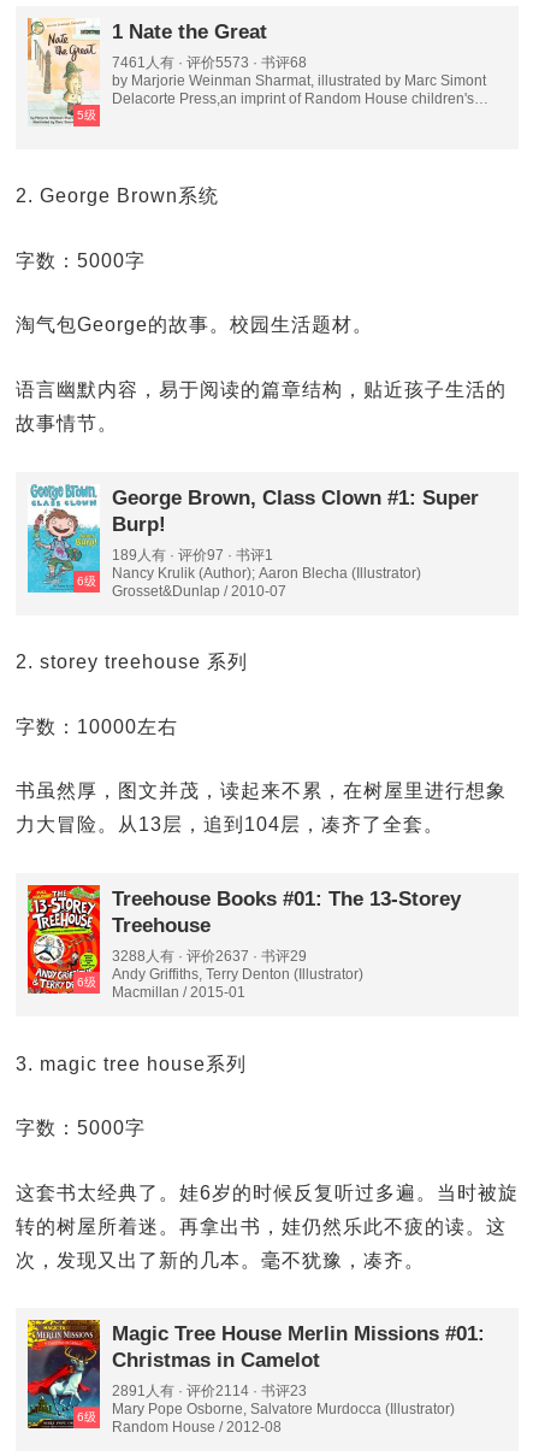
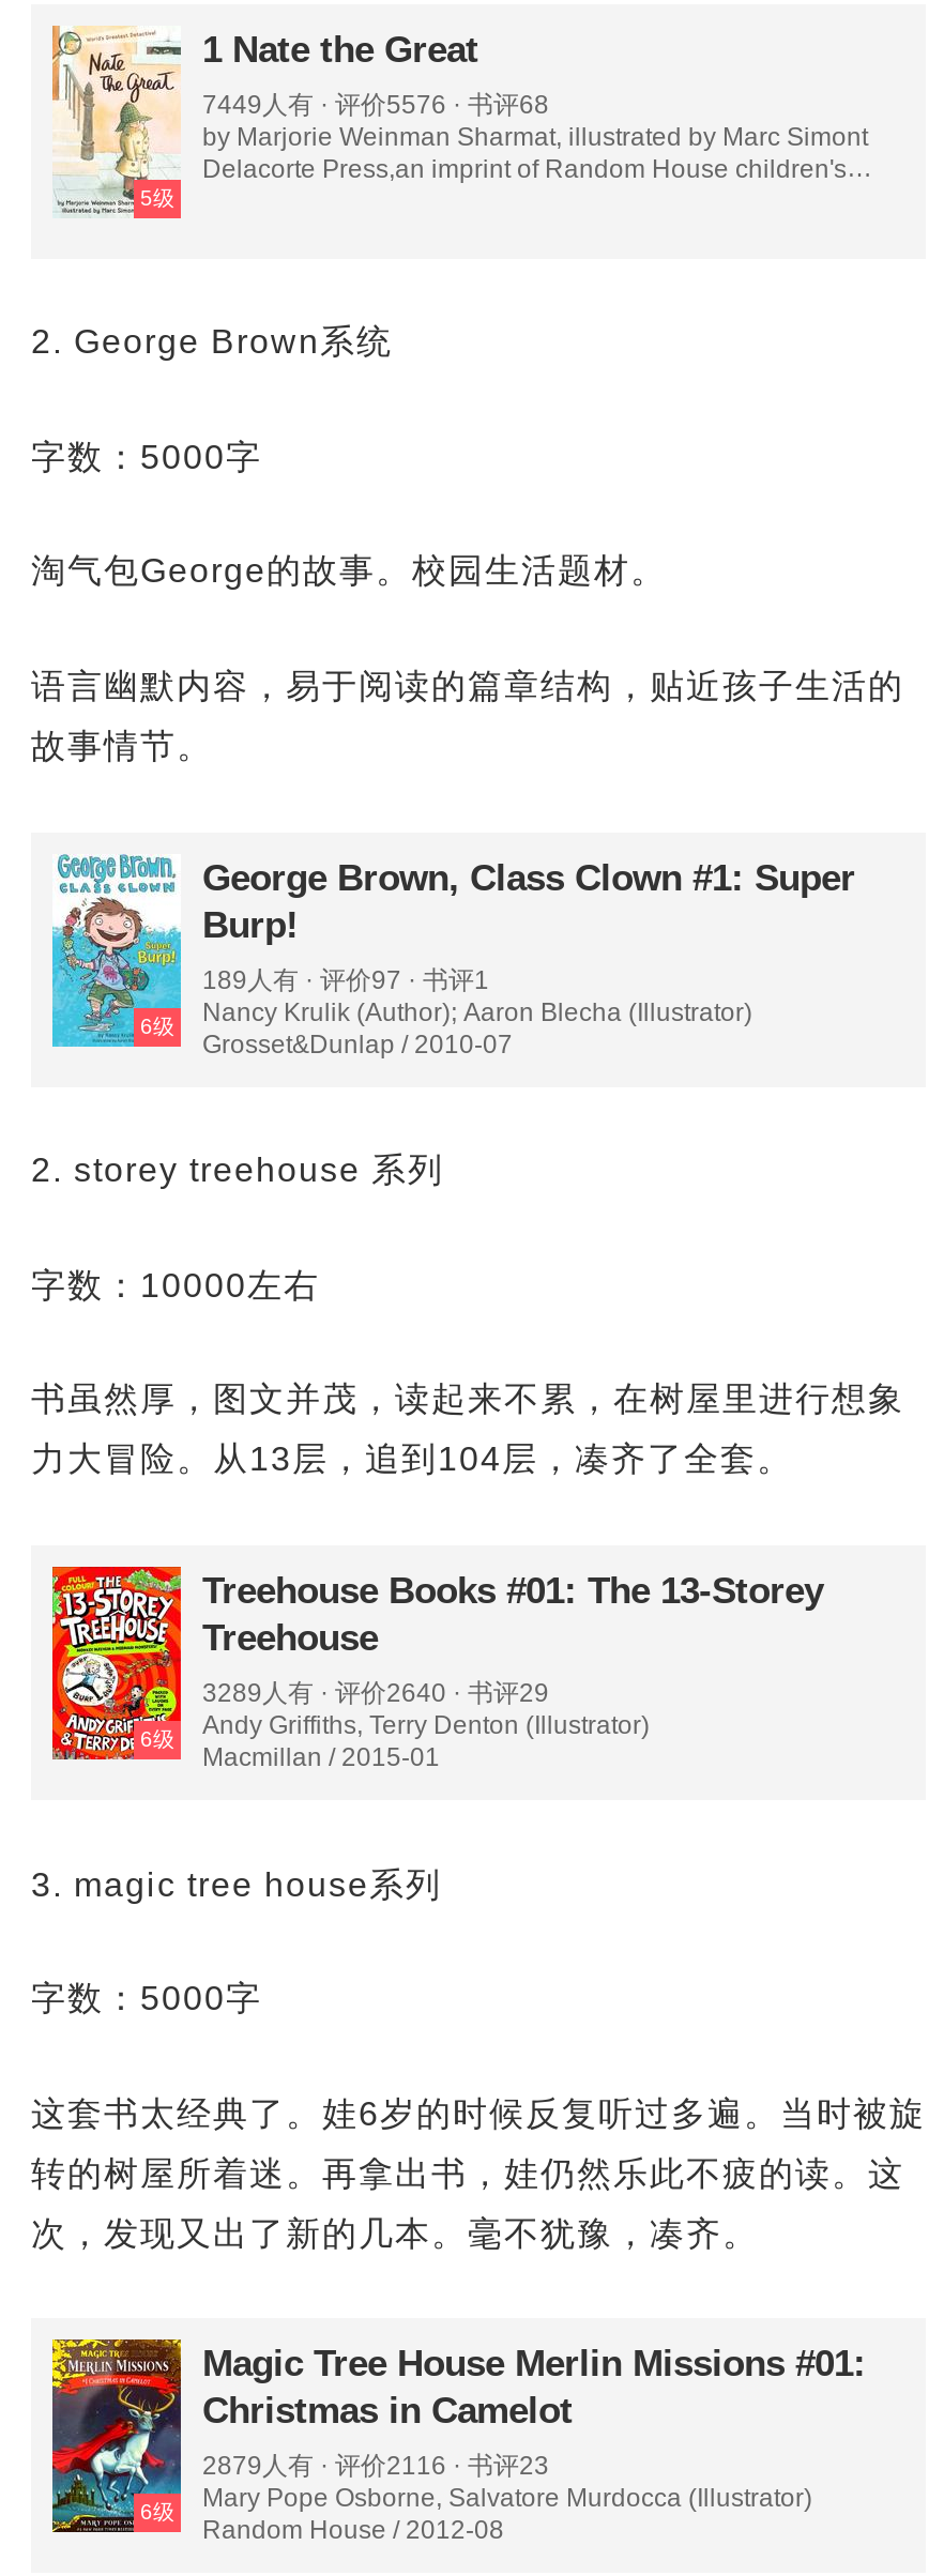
- 7461人有 · 评价5573 · 书评68
+ 7449人有 · 评价5576 · 书评68

- 3288人有 · 评价2637 · 书评29
+ 3289人有 · 评价2640 · 书评29

- 2891人有 · 评价2114 · 书评23
+ 2879人有 · 评价2116 · 书评23
